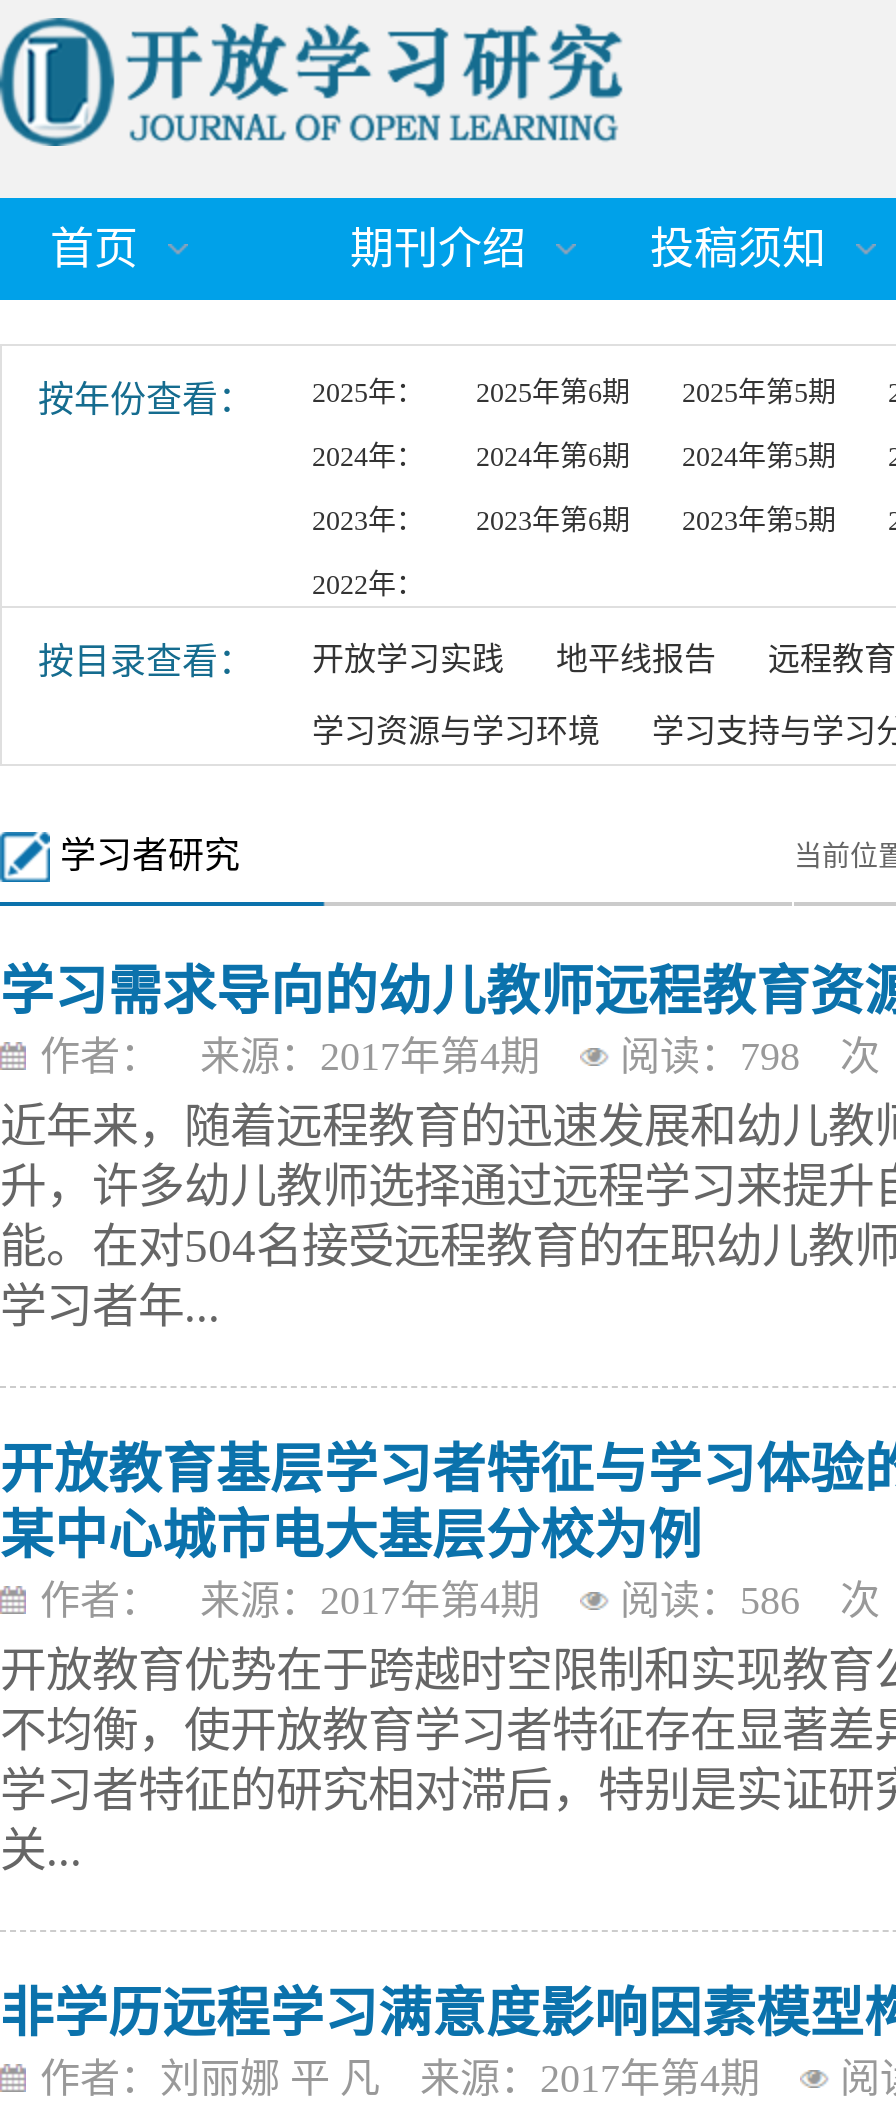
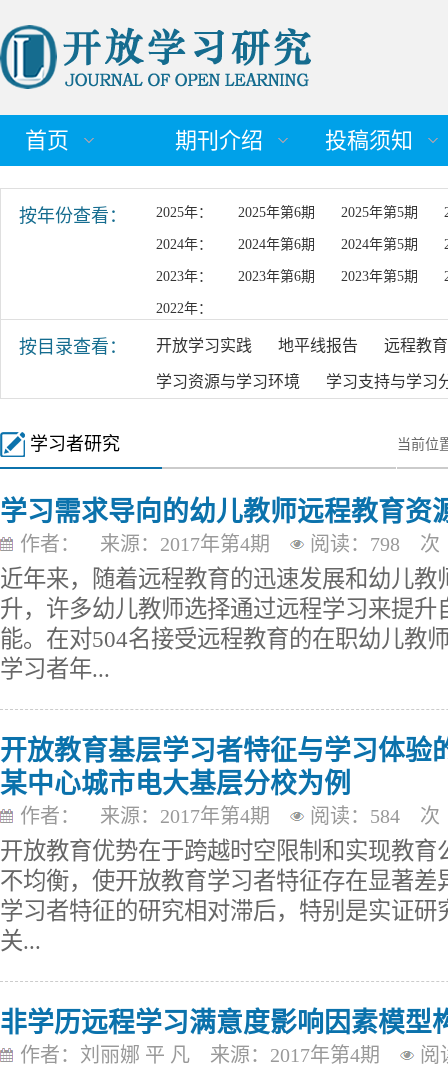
- 作者： 来源：2017年第4期 阅读：586 次
+ 作者： 来源：2017年第4期 阅读：584 次
